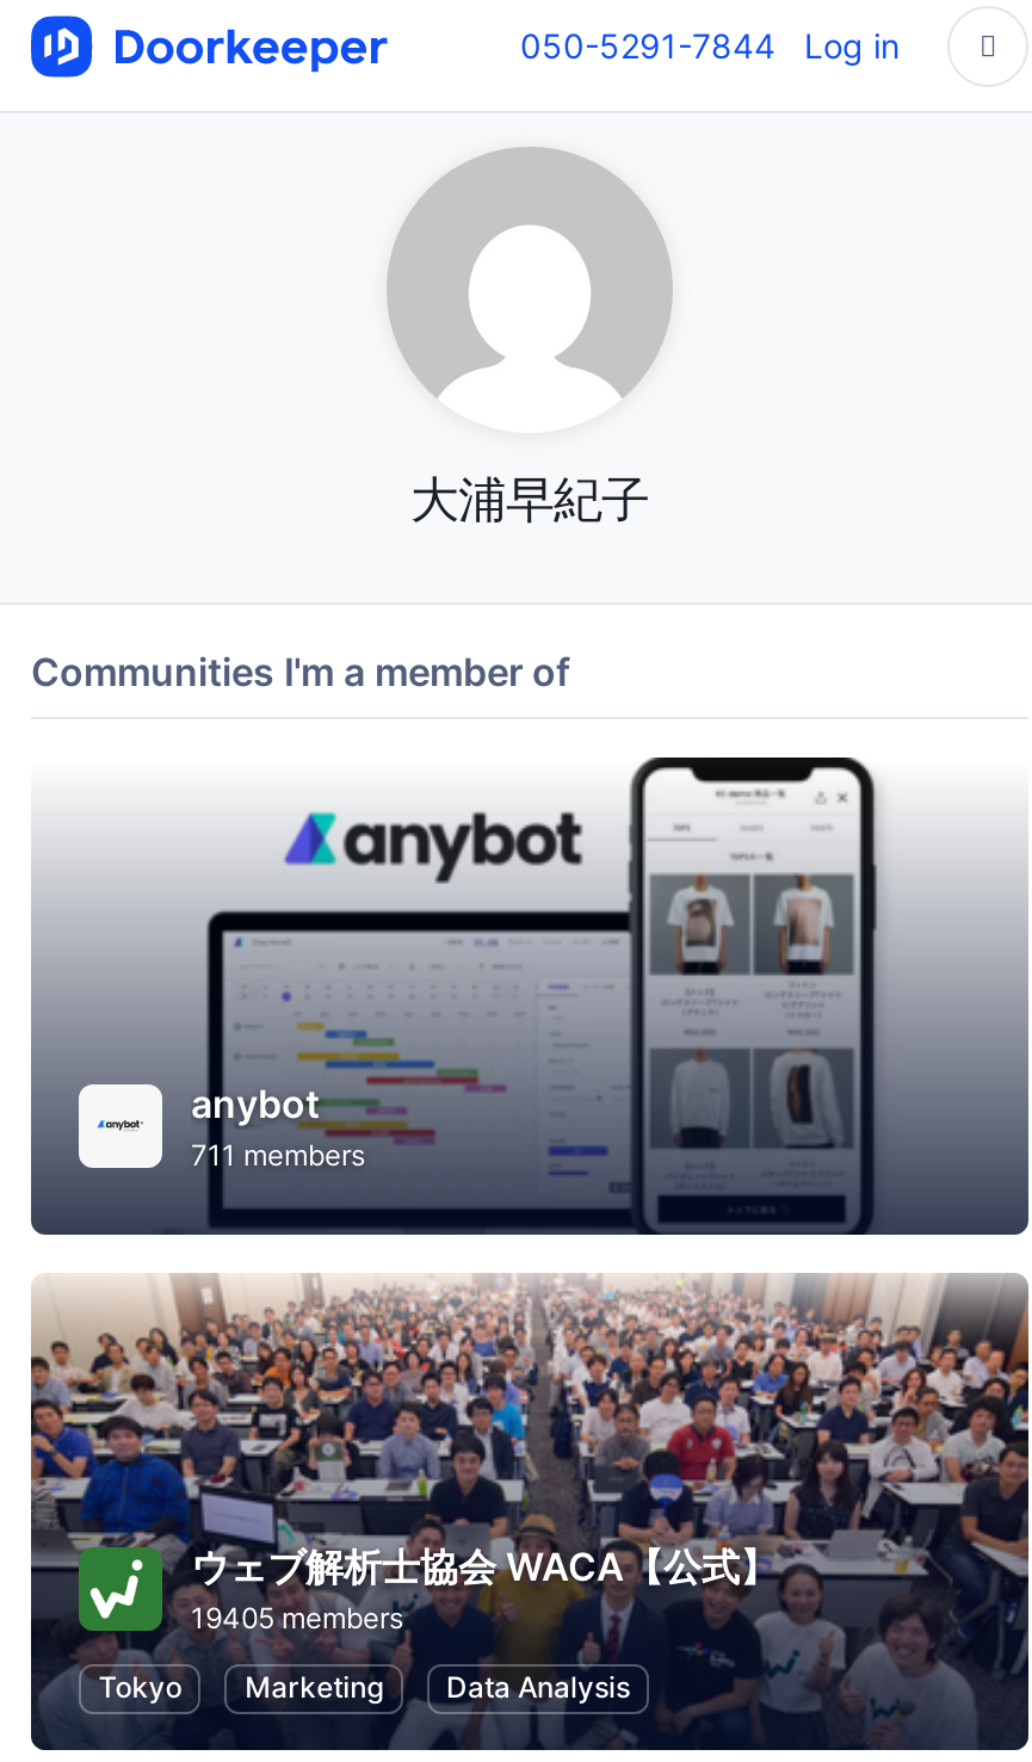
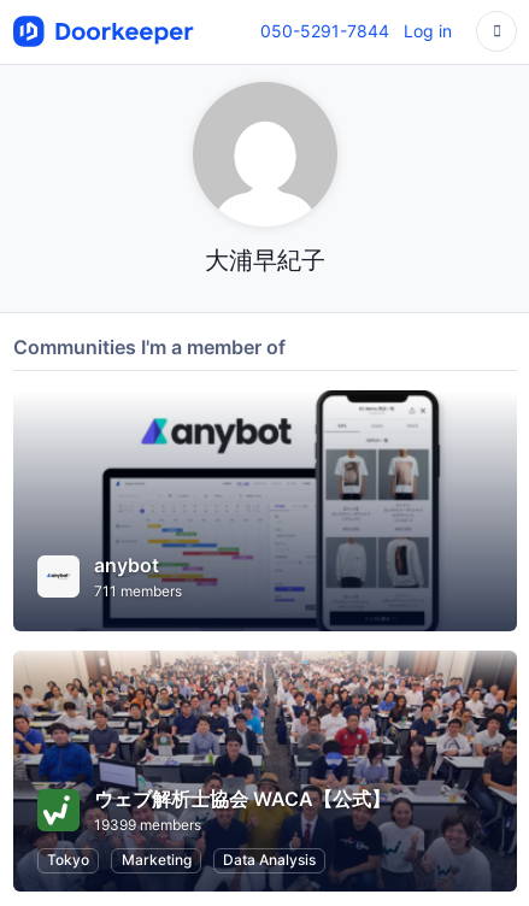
- 19405 members
+ 19399 members
